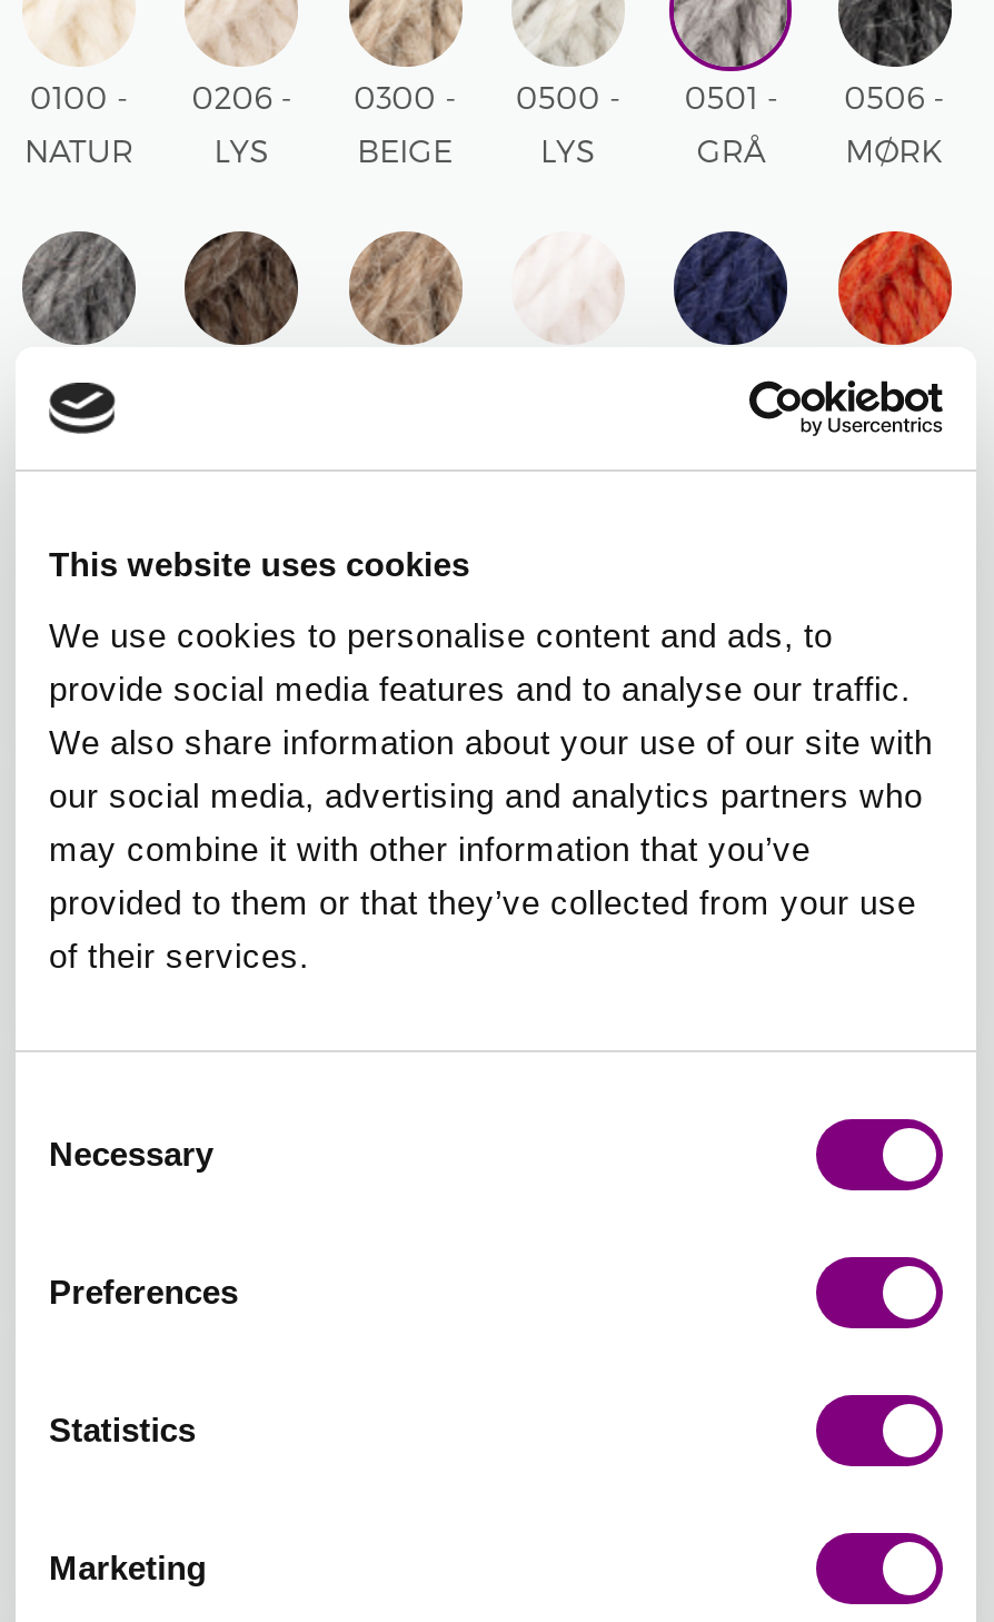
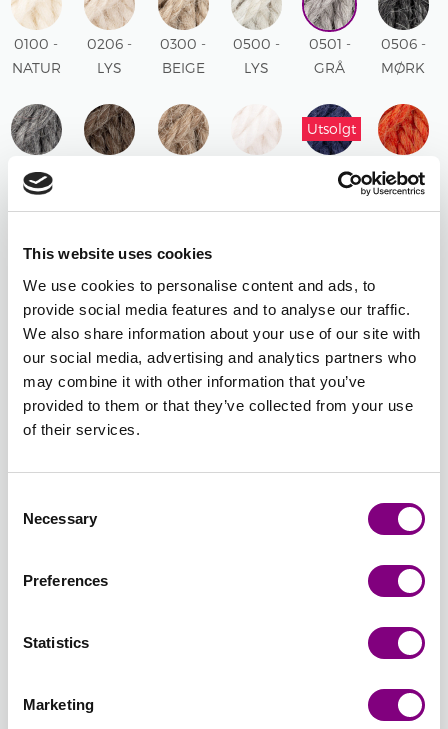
+ Utsolgt
